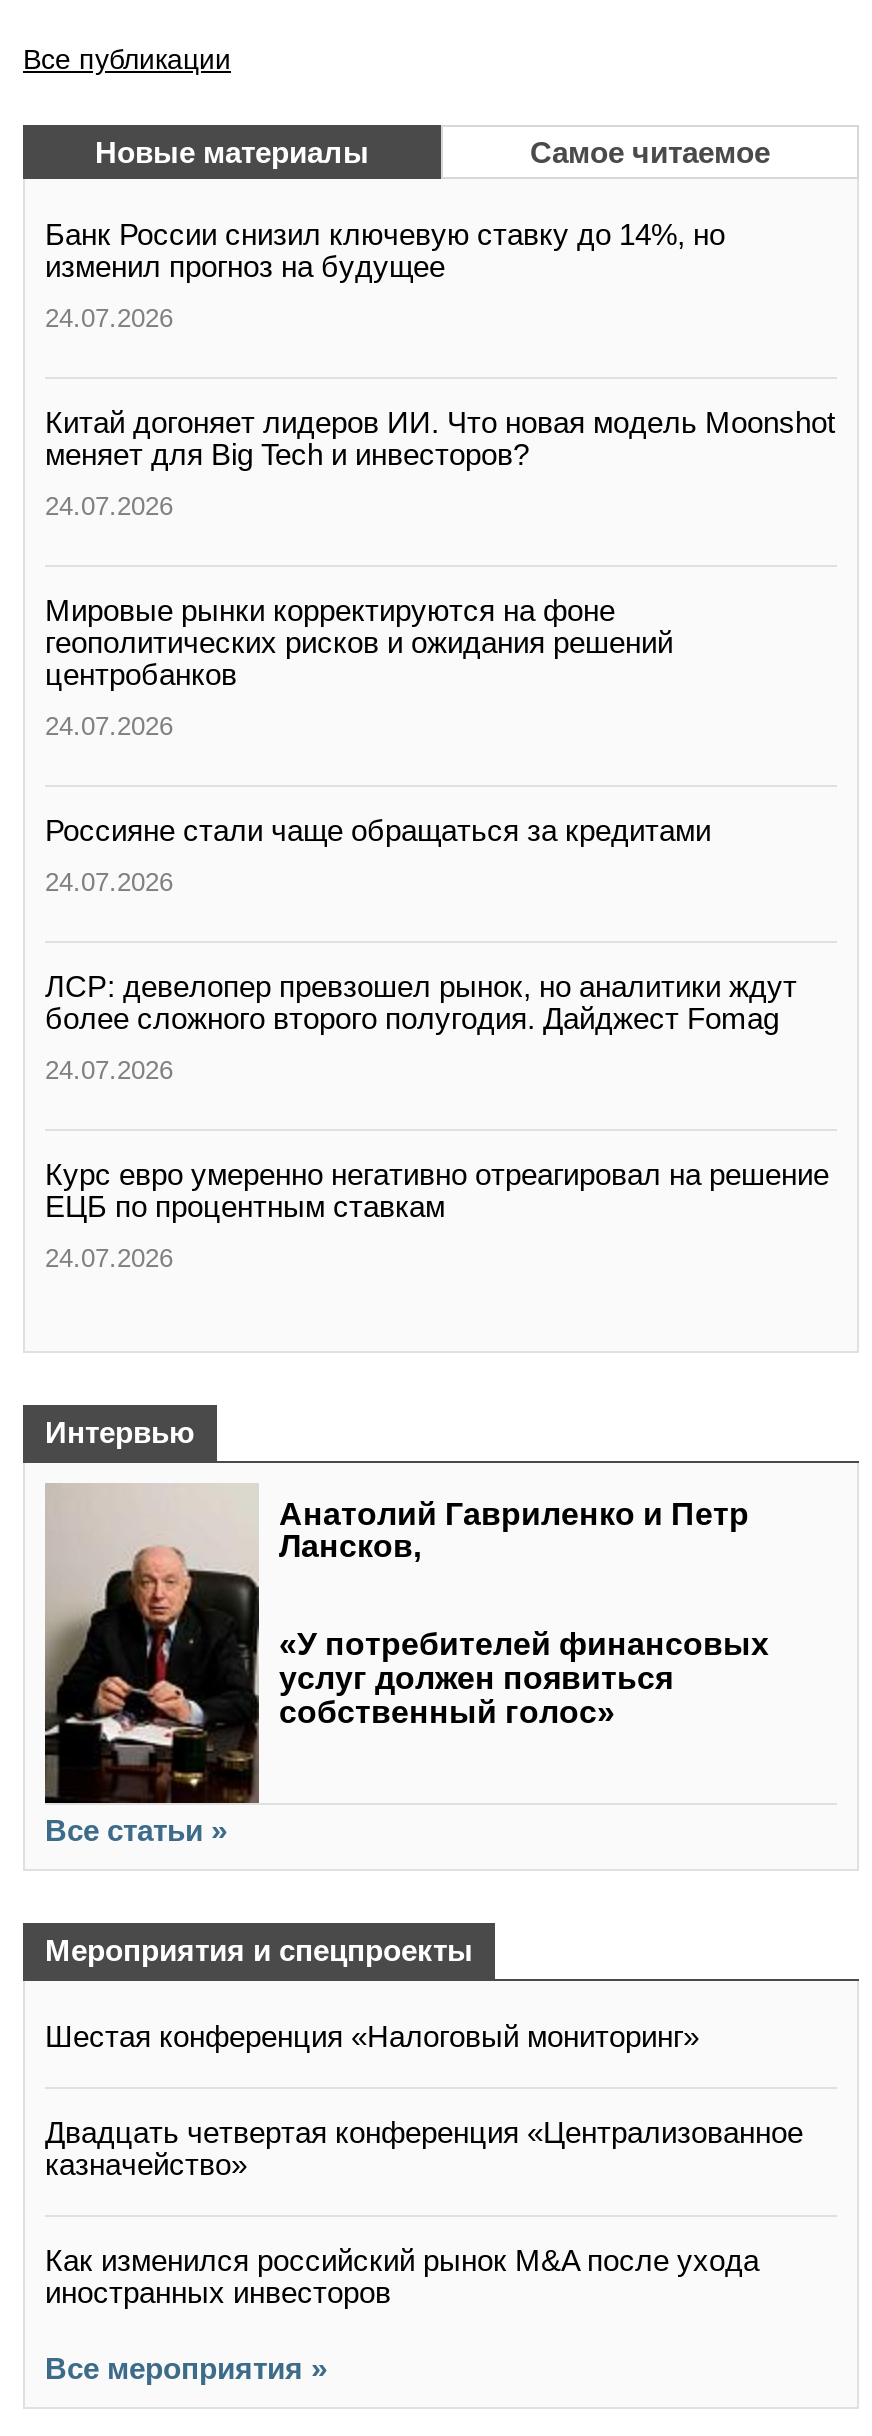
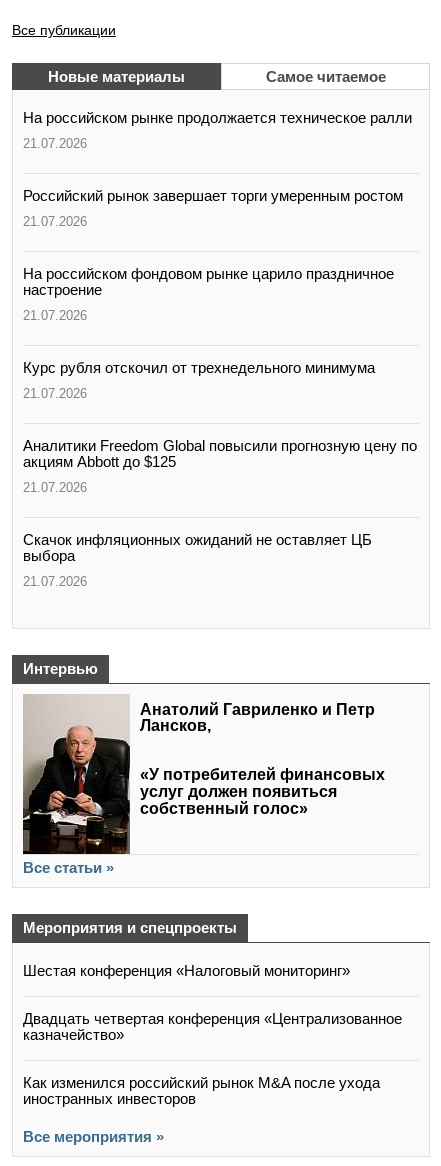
- Банк России снизил ключевую ставку до 14%, но
- изменил прогноз на будущее
+ На российском рынке продолжается техническое ралли

- 24.07.2026
+ 21.07.2026

- Китай догоняет лидеров ИИ. Что новая модель Moonshot
- меняет для Big Tech и инвесторов?
+ Российский рынок завершает торги умеренным ростом

- 24.07.2026
+ 21.07.2026

- Мировые рынки корректируются на фоне
- геополитических рисков и ожидания решений
- центробанков
+ На российском фондовом рынке царило праздничное
+ настроение

- 24.07.2026
+ 21.07.2026

- Россияне стали чаще обращаться за кредитами
+ Курс рубля отскочил от трехнедельного минимума

- 24.07.2026
+ 21.07.2026

- ЛСР: девелопер превзошел рынок, но аналитики ждут
- более сложного второго полугодия. Дайджест Fomag
+ Аналитики Freedom Global повысили прогнозную цену по
+ акциям Abbott до $125

- 24.07.2026
+ 21.07.2026

- Курс евро умеренно негативно отреагировал на решение
- ЕЦБ по процентным ставкам
+ Скачок инфляционных ожиданий не оставляет ЦБ
+ выбора

- 24.07.2026
+ 21.07.2026
